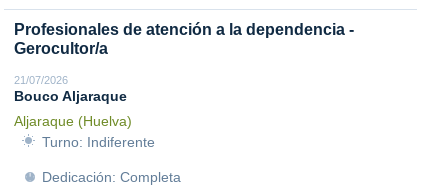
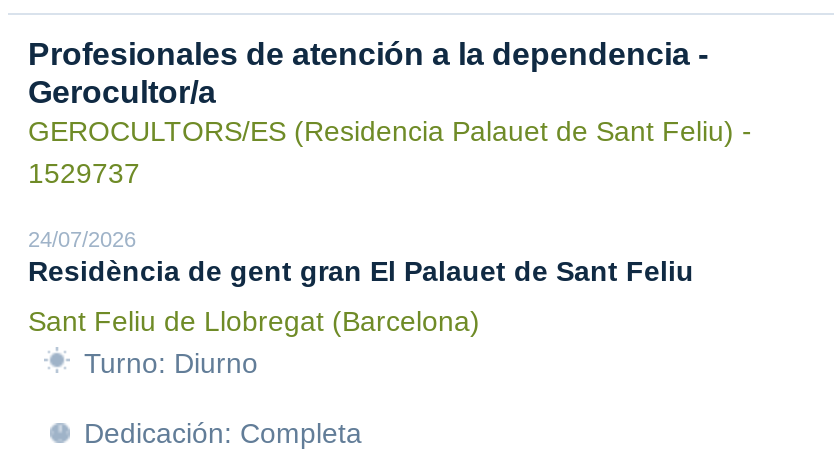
- 21/07/2026
- Bouco Aljaraque
- Aljaraque (Huelva)
- Turno: Indiferente
+ GEROCULTORS/ES (Residencia Palauet de Sant Feliu) -
+ 1529737
+ 24/07/2026
+ Residència de gent gran El Palauet de Sant Feliu
+ Sant Feliu de Llobregat (Barcelona)
+ Turno: Diurno
